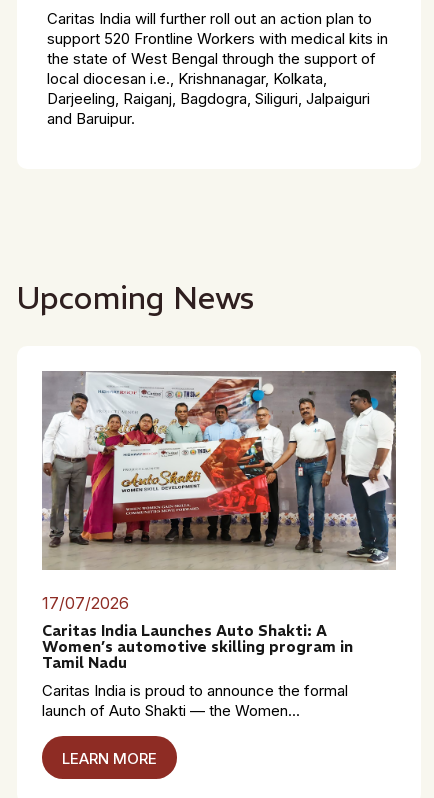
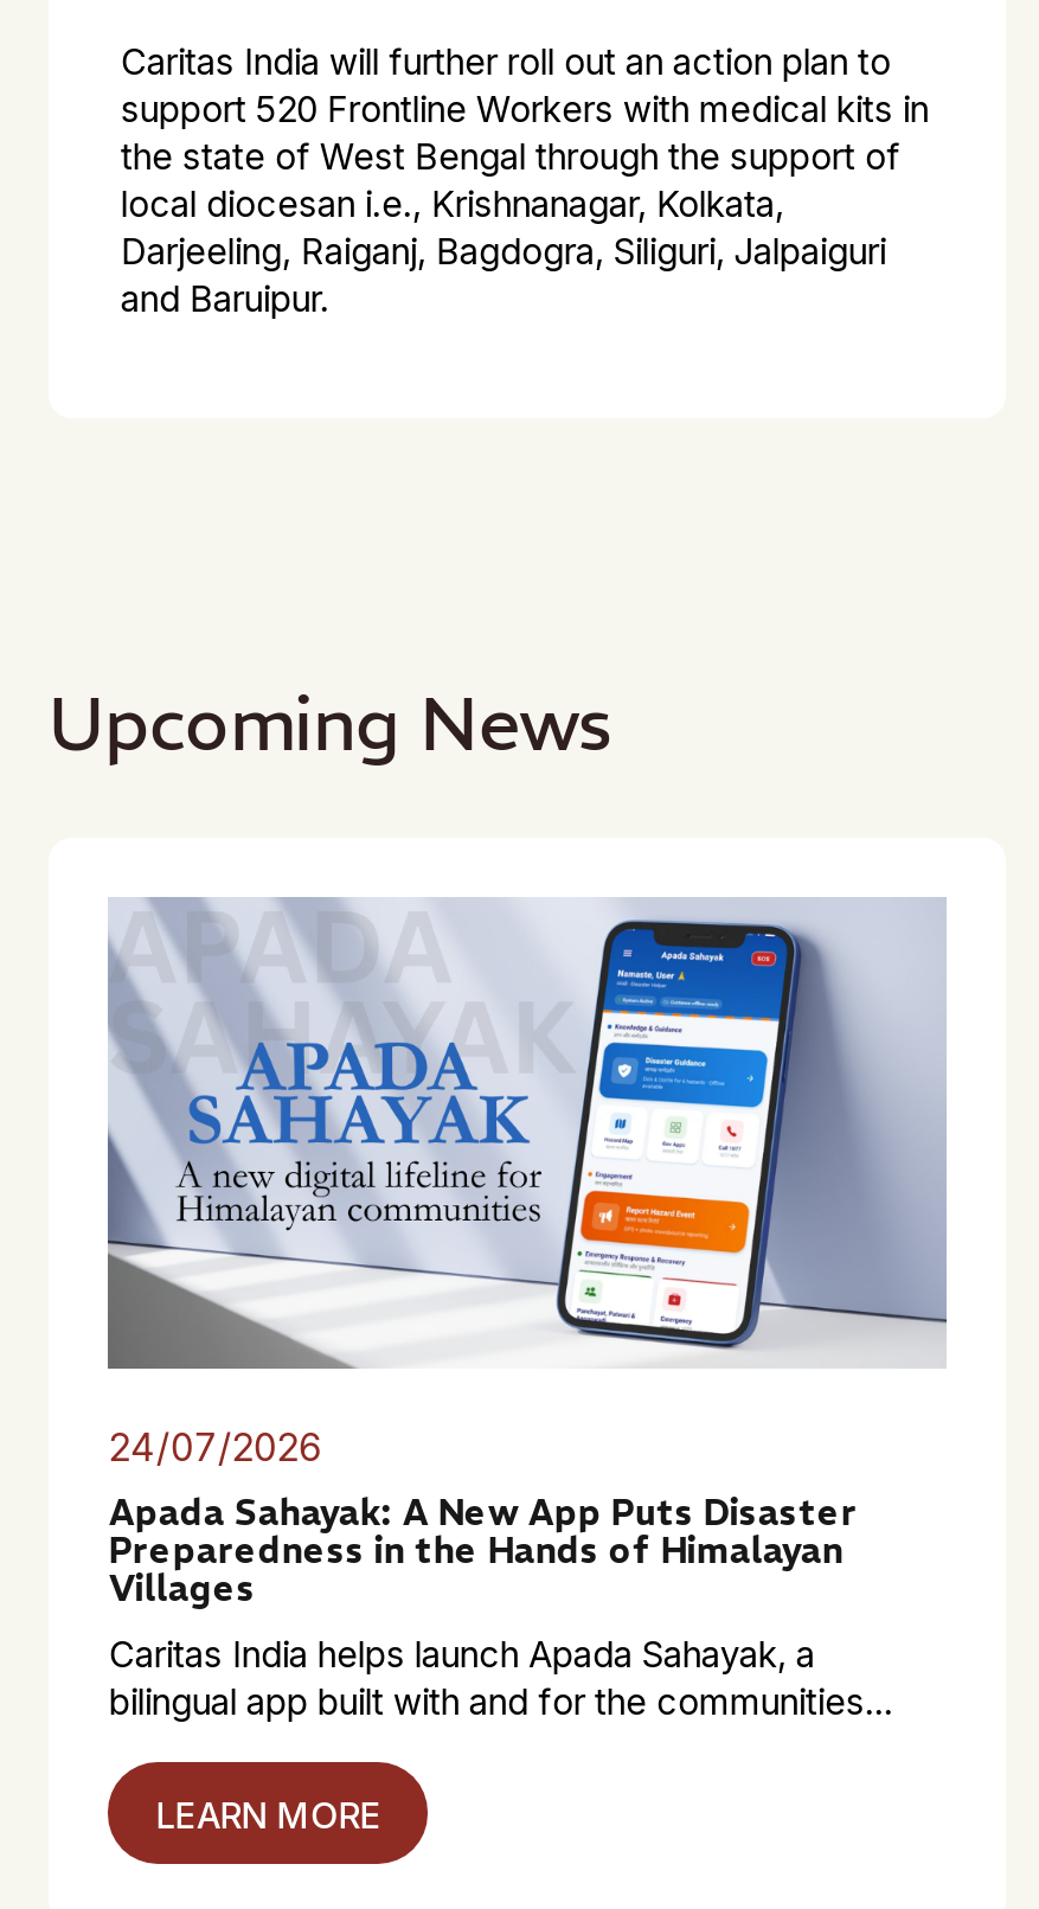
- [image]
- 17/07/2026
- Caritas India Launches Auto Shakti: A
- Women’s automotive skilling program in
- Tamil Nadu
+ [image]
+ 24/07/2026
+ Apada Sahayak: A New App Puts Disaster
+ Preparedness in the Hands of Himalayan
+ Villages

- Caritas India is proud to announce the formal
- launch of Auto Shakti — the Women...
+ Caritas India helps launch Apada Sahayak, a
+ bilingual app built with and for the communities...
